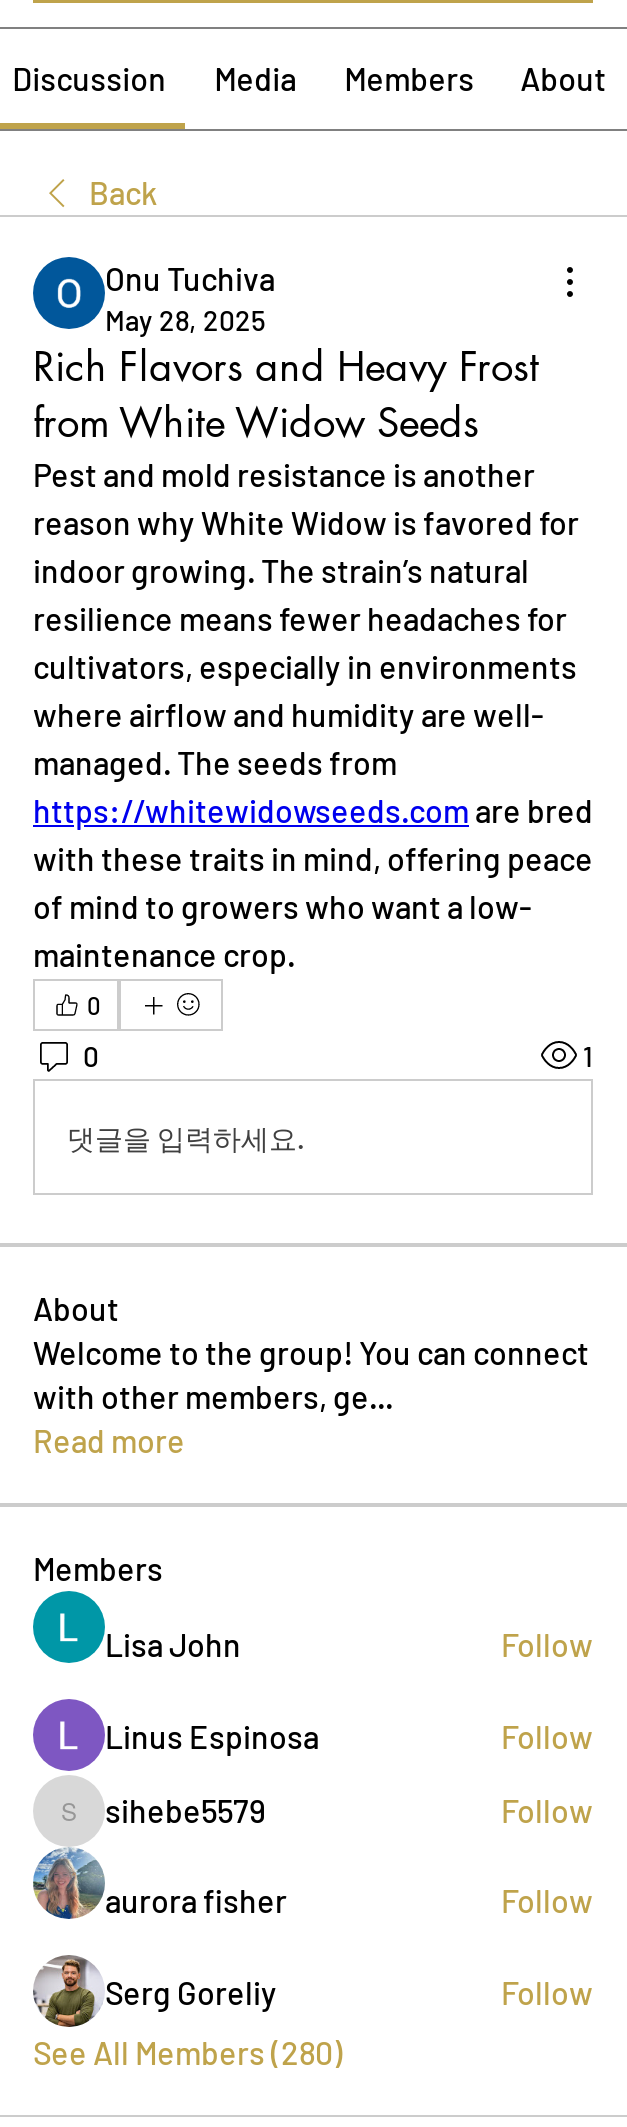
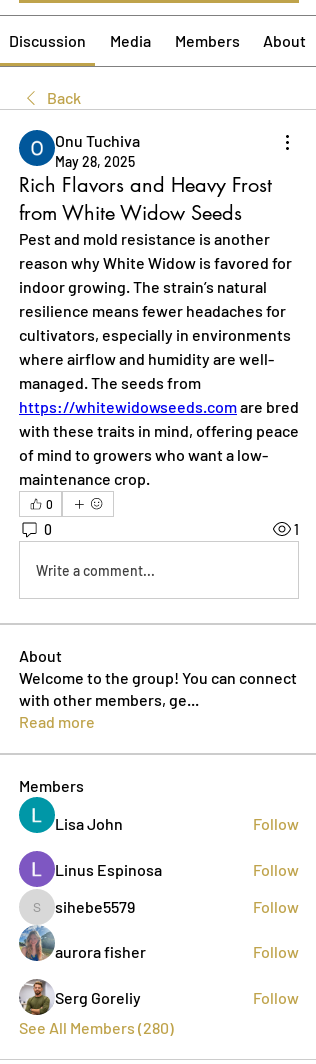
- 댓글을 입력하세요.
+ Write a comment...
